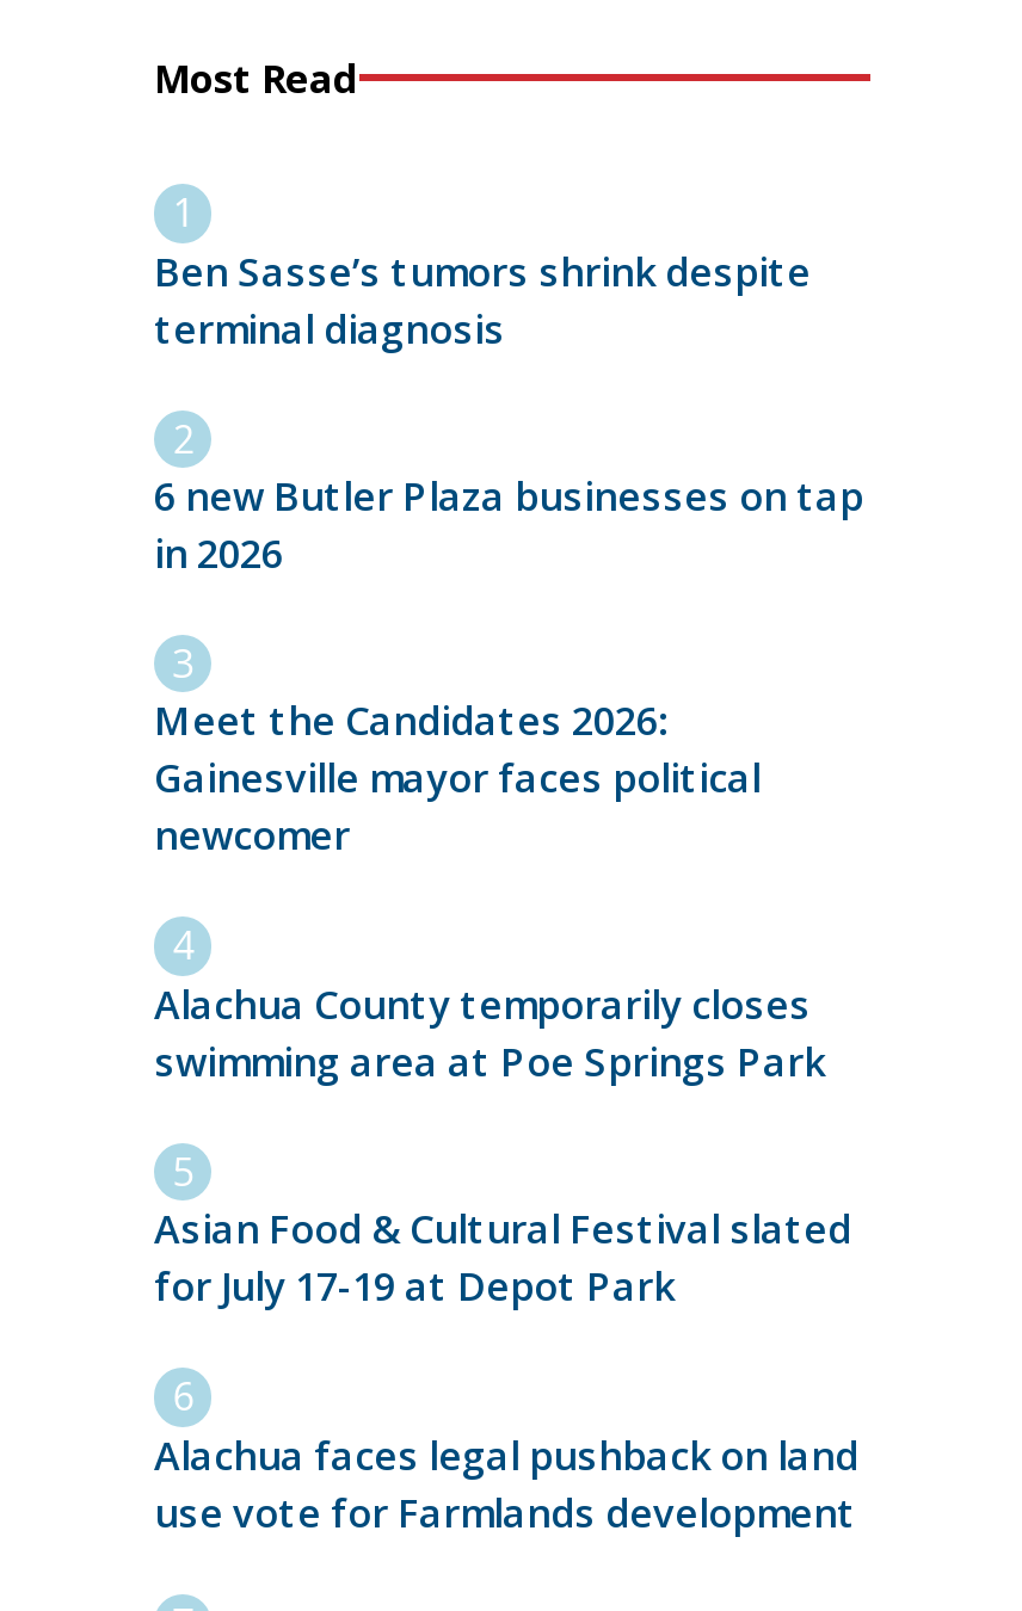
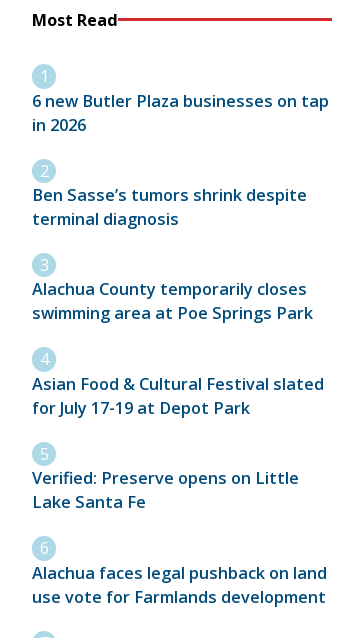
moved down: Ben Sasse’s tumors shrink despite | terminal diagnosis

moved up: 6 new Butler Plaza businesses on tap | in 2026

- Meet the Candidates 2026:
- Gainesville mayor faces political
- newcomer

moved up: Alachua County temporarily closes | swimming area at Poe Springs Park | Asian Food & Cultural Festival slated | for July 17-19 at Depot Park

+ Verified: Preserve opens on Little
+ Lake Santa Fe
